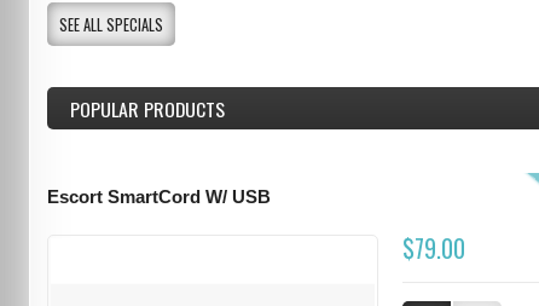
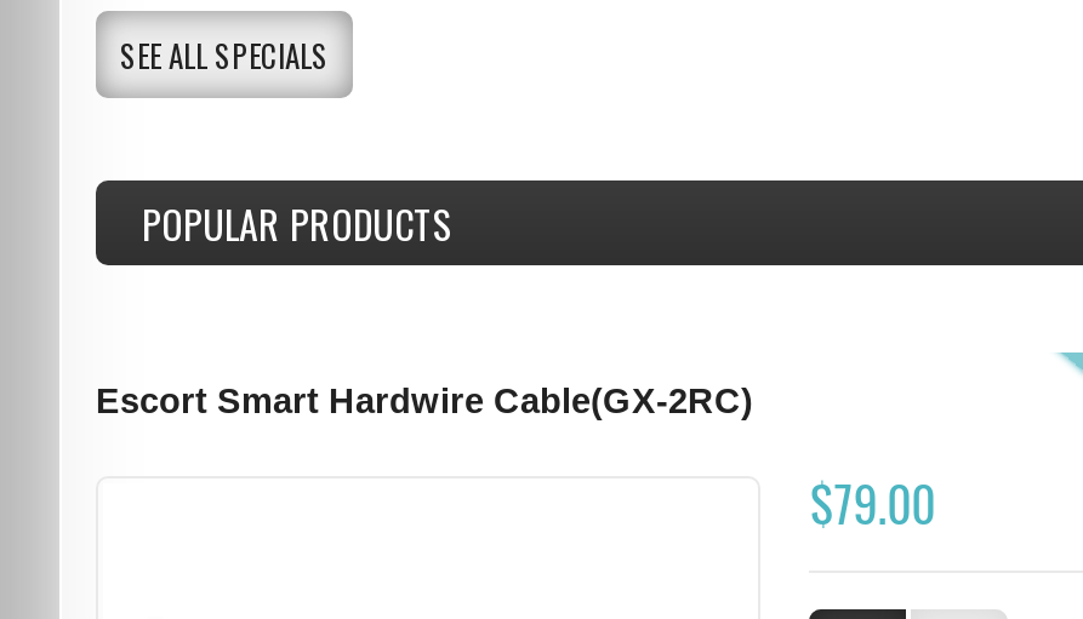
- Escort SmartCord W/ USB
+ Escort Smart Hardwire Cable(GX-2RC)
